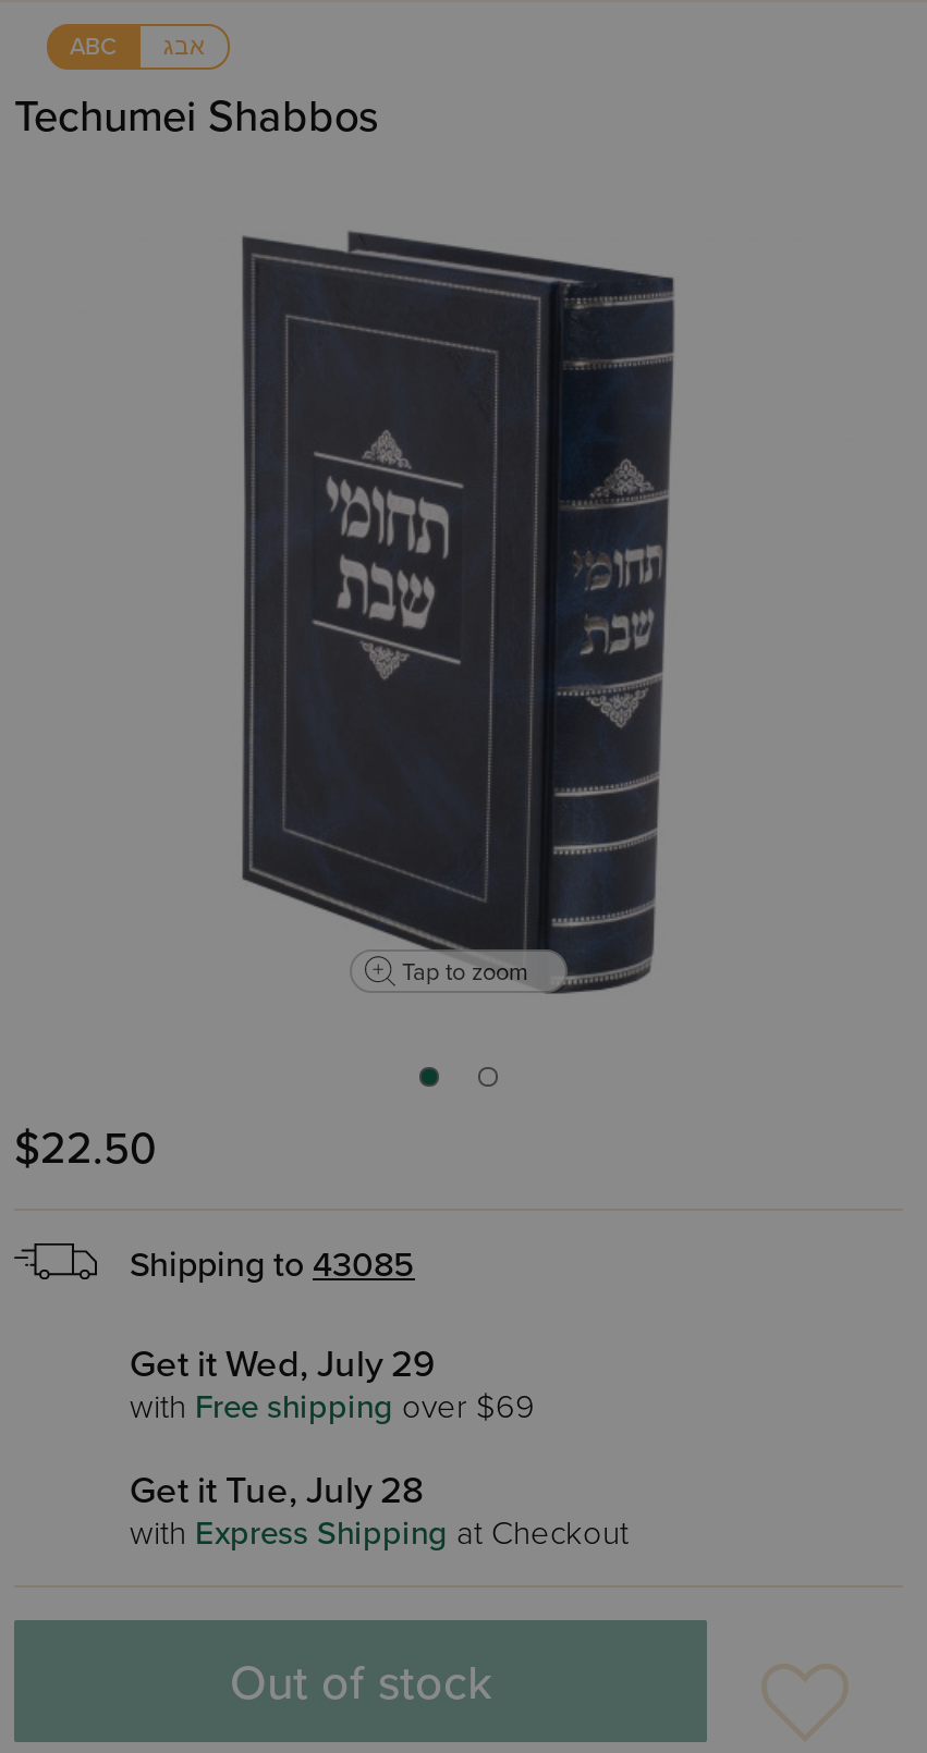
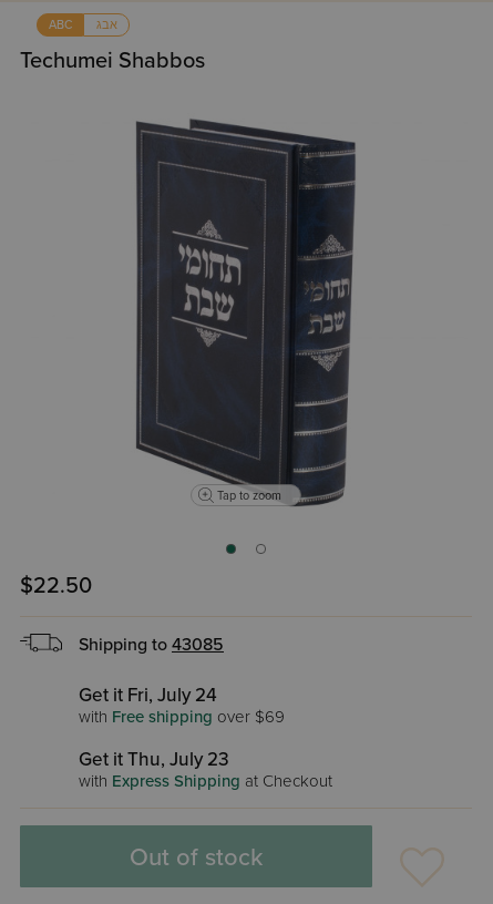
- Get it Wed, July 29
+ Get it Fri, July 24

- Get it Tue, July 28
+ Get it Thu, July 23
